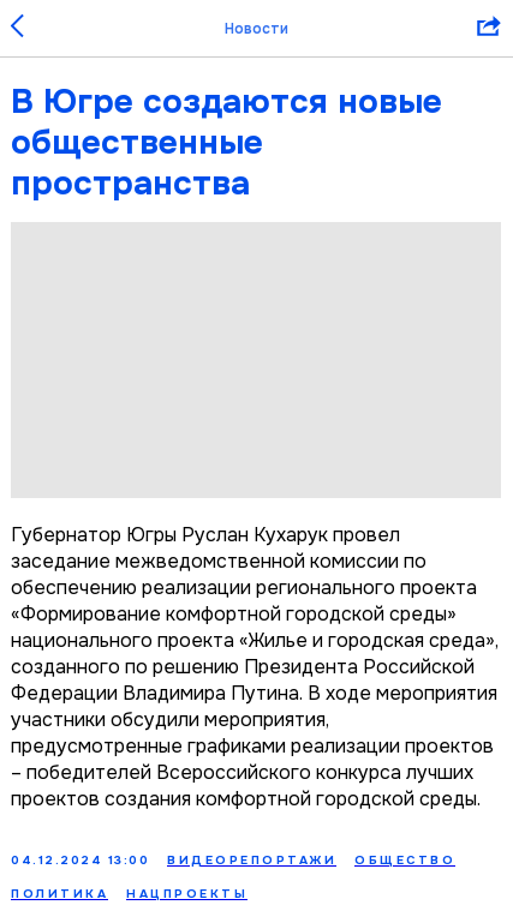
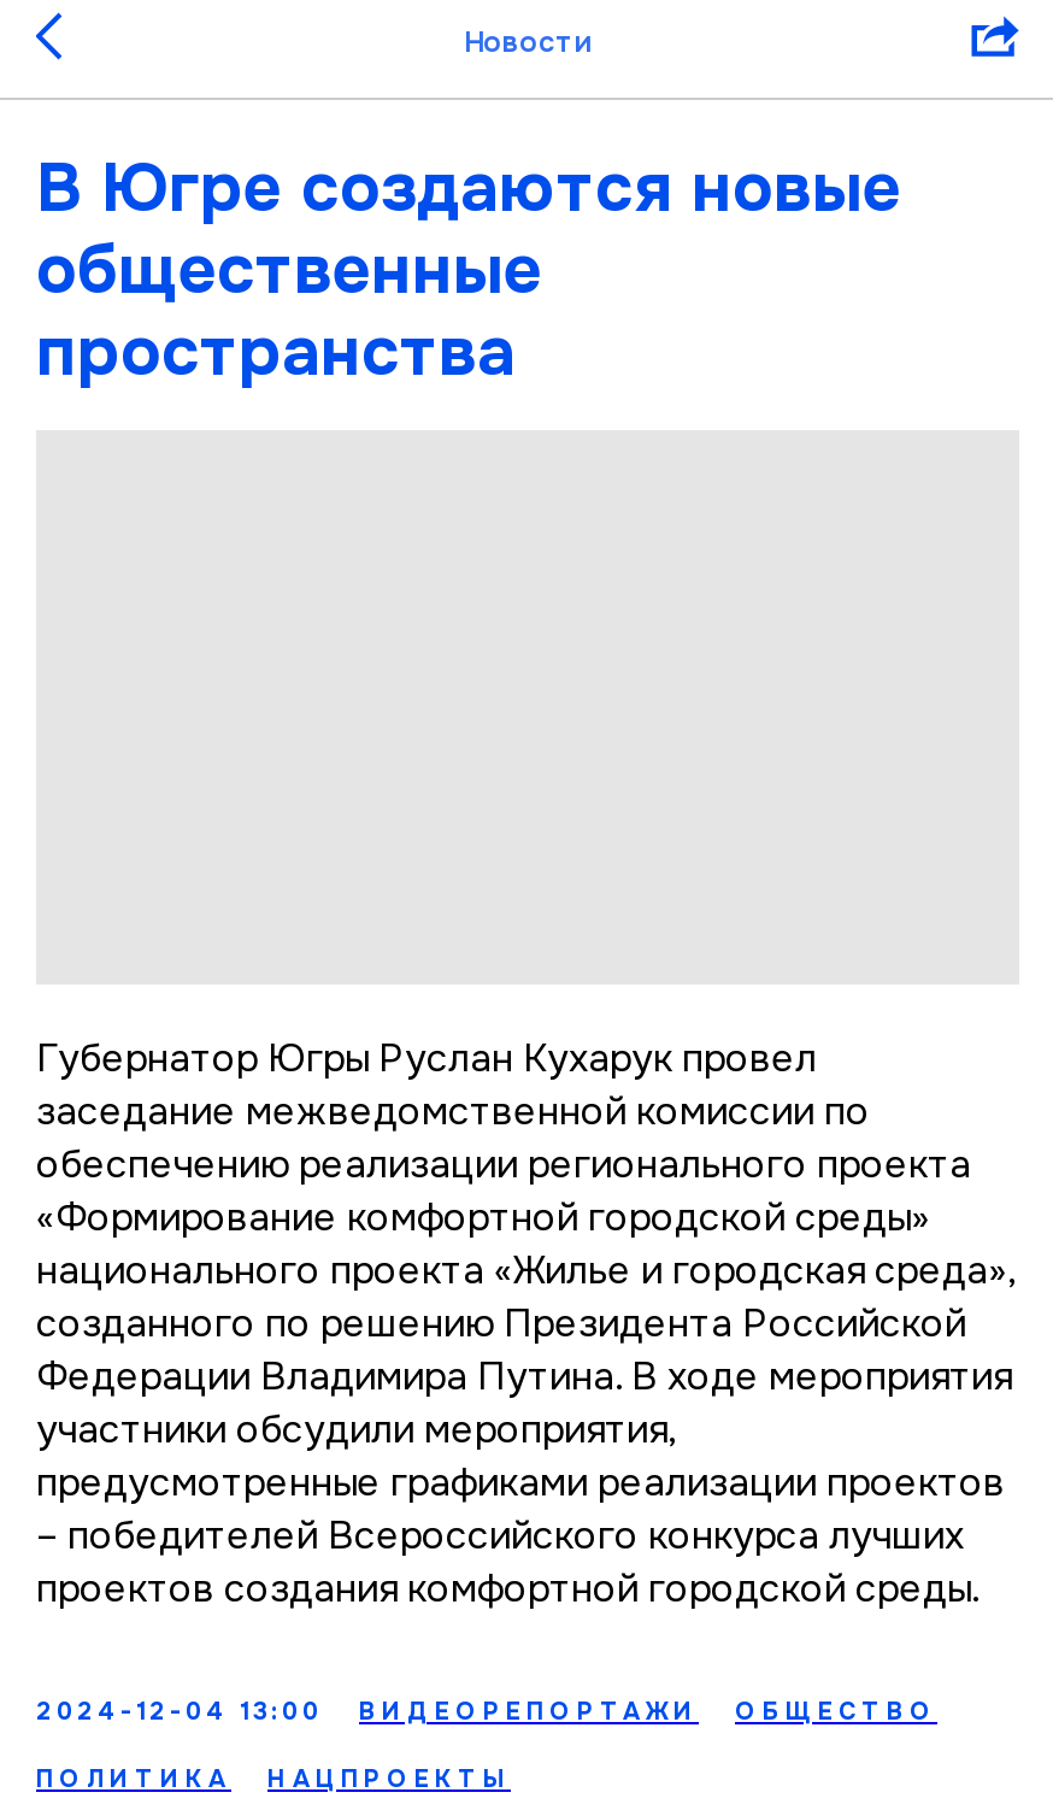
- 04.12.2024 13:00 ВИДЕОРЕПОРТАЖИ ОБЩЕСТВО
+ 2024-12-04 13:00 ВИДЕОРЕПОРТАЖИ ОБЩЕСТВО
